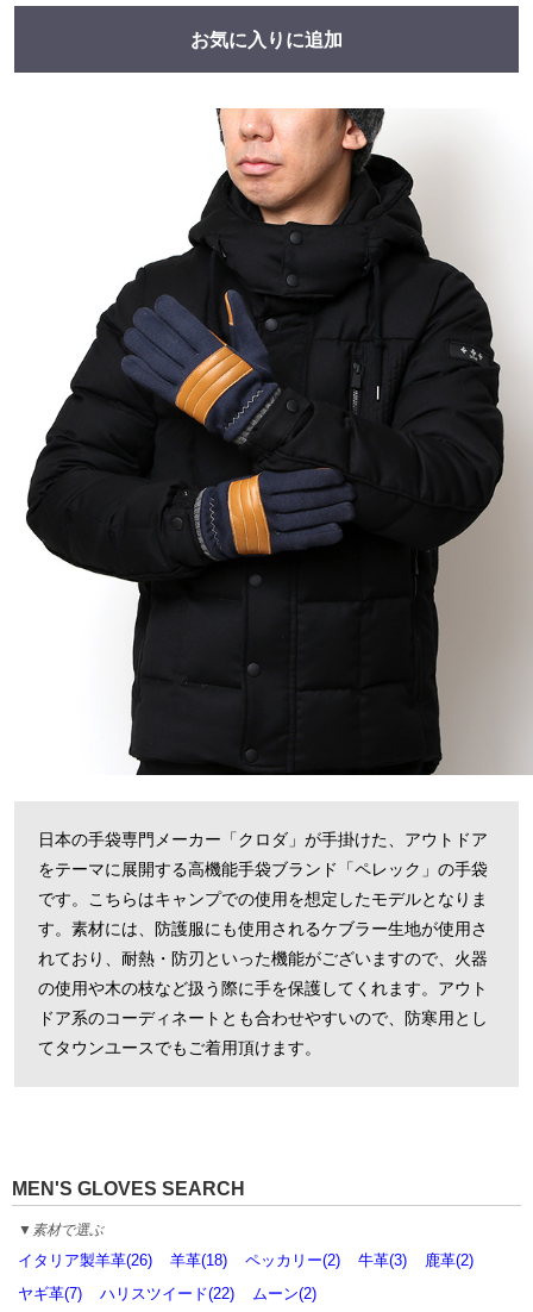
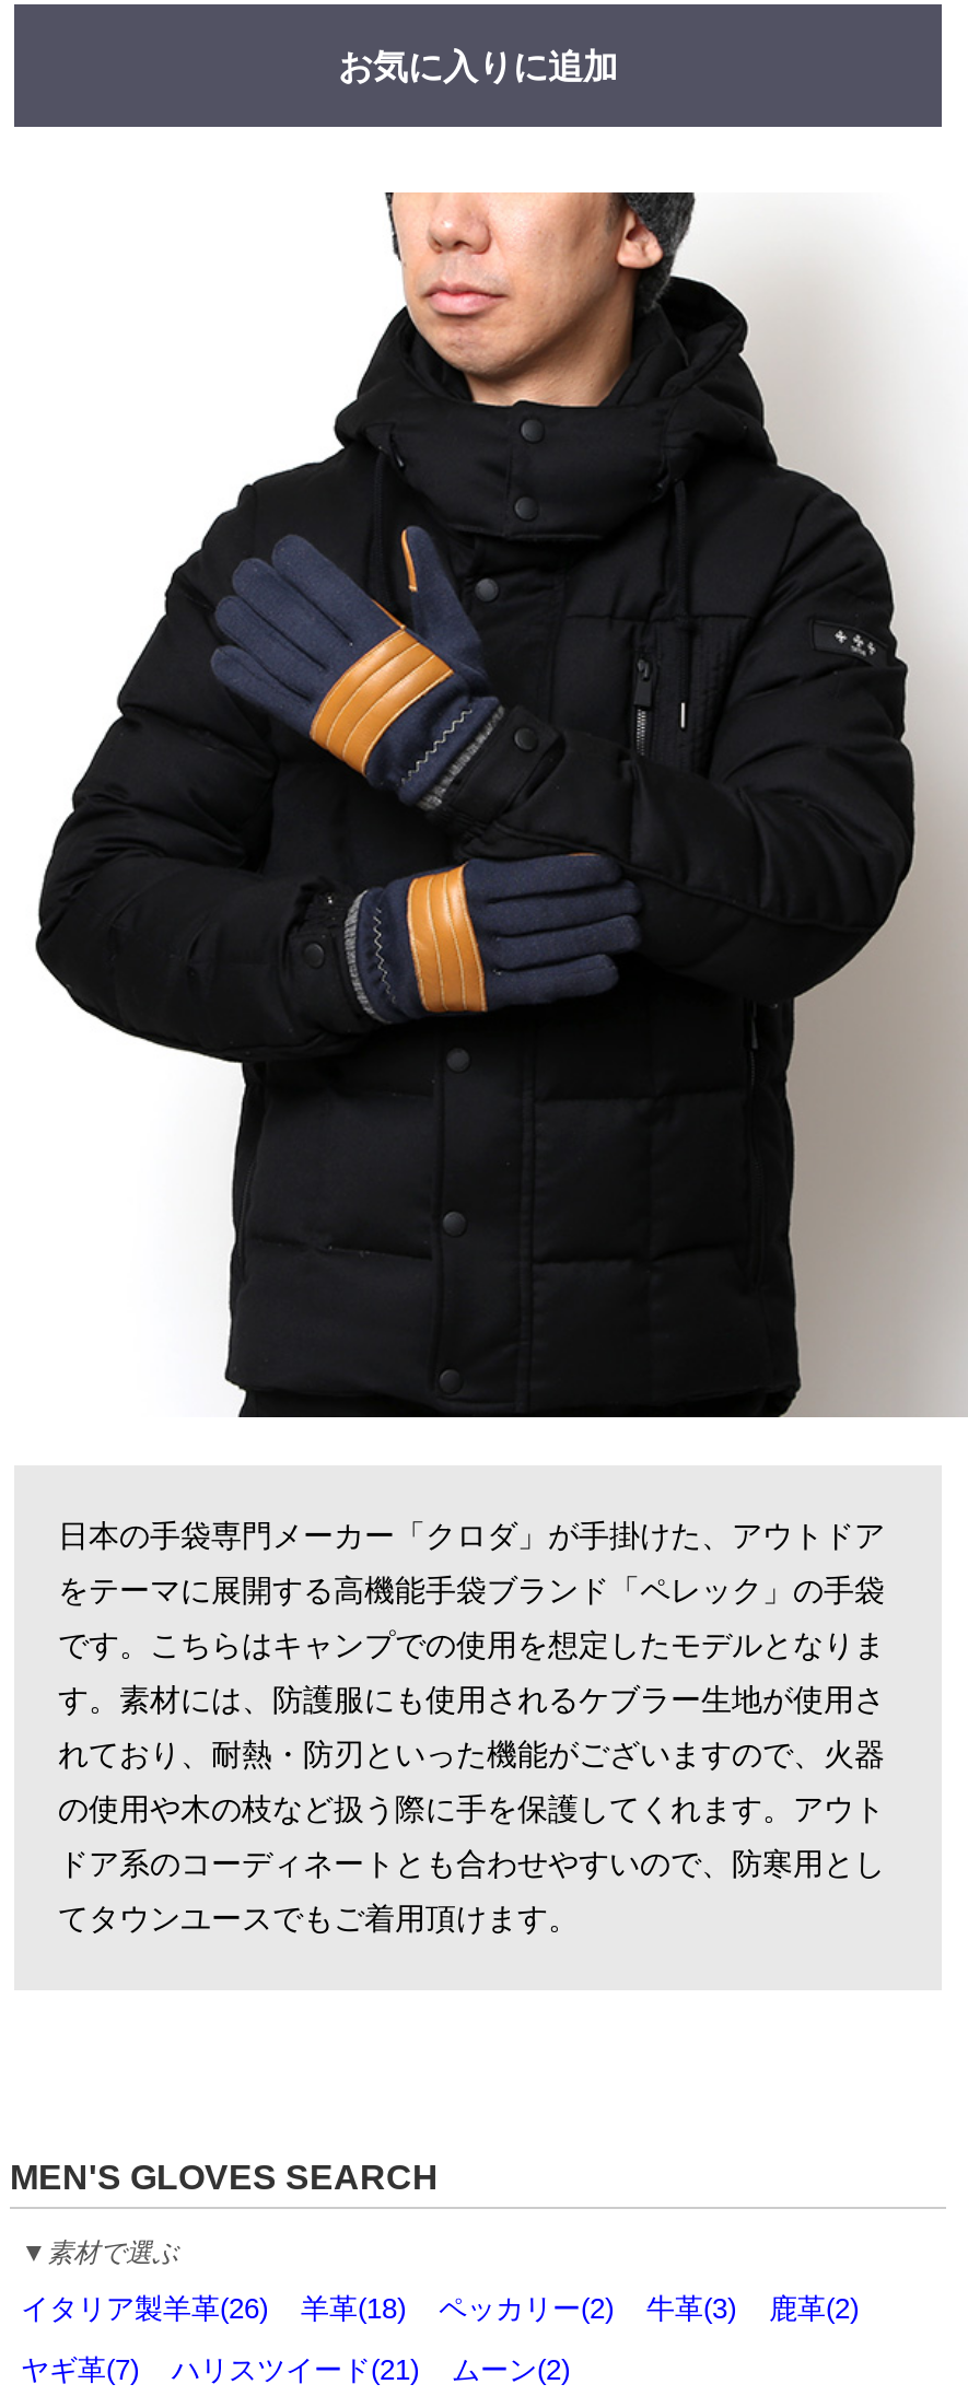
- ハリスツイード(22)
+ ハリスツイード(21)
